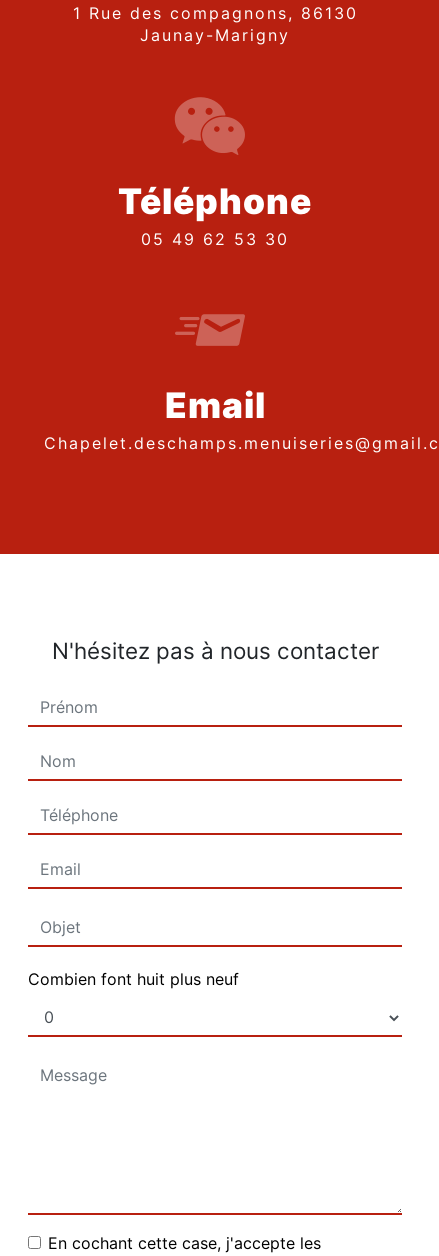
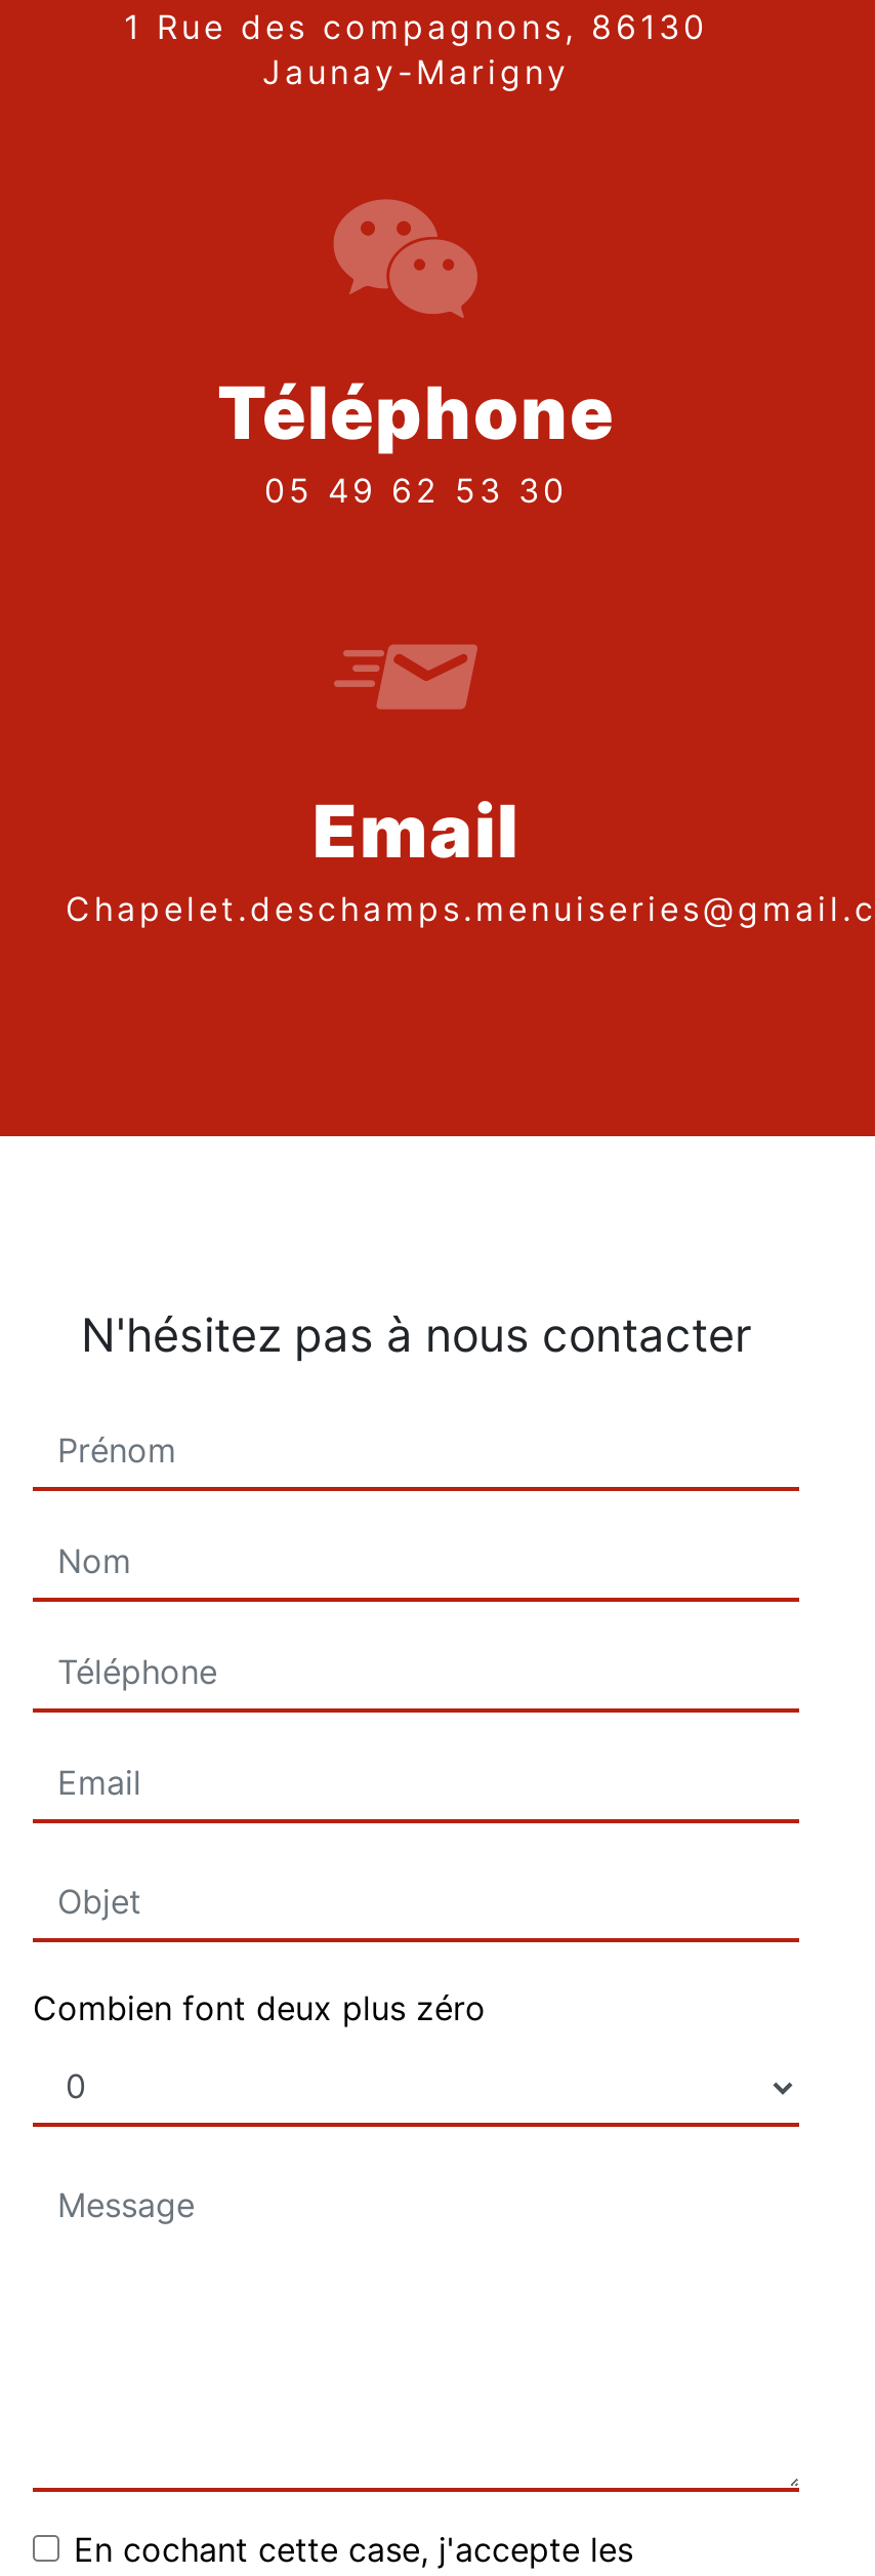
- Combien font huit plus neuf
+ Combien font deux plus zéro
